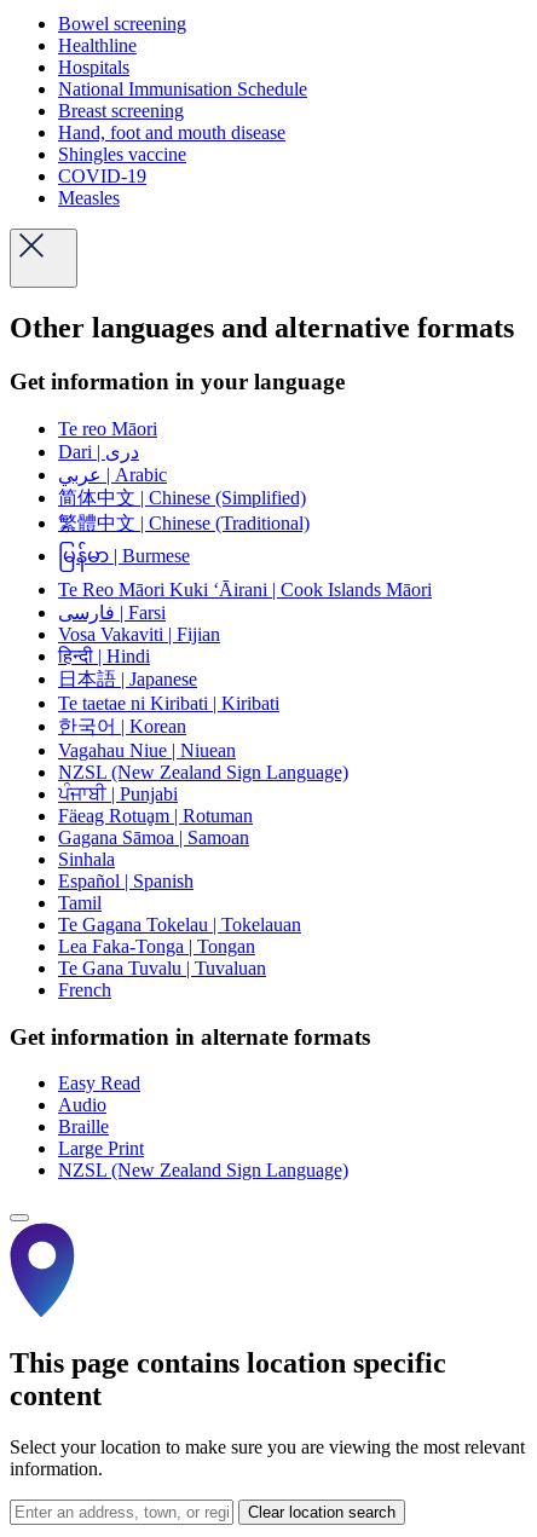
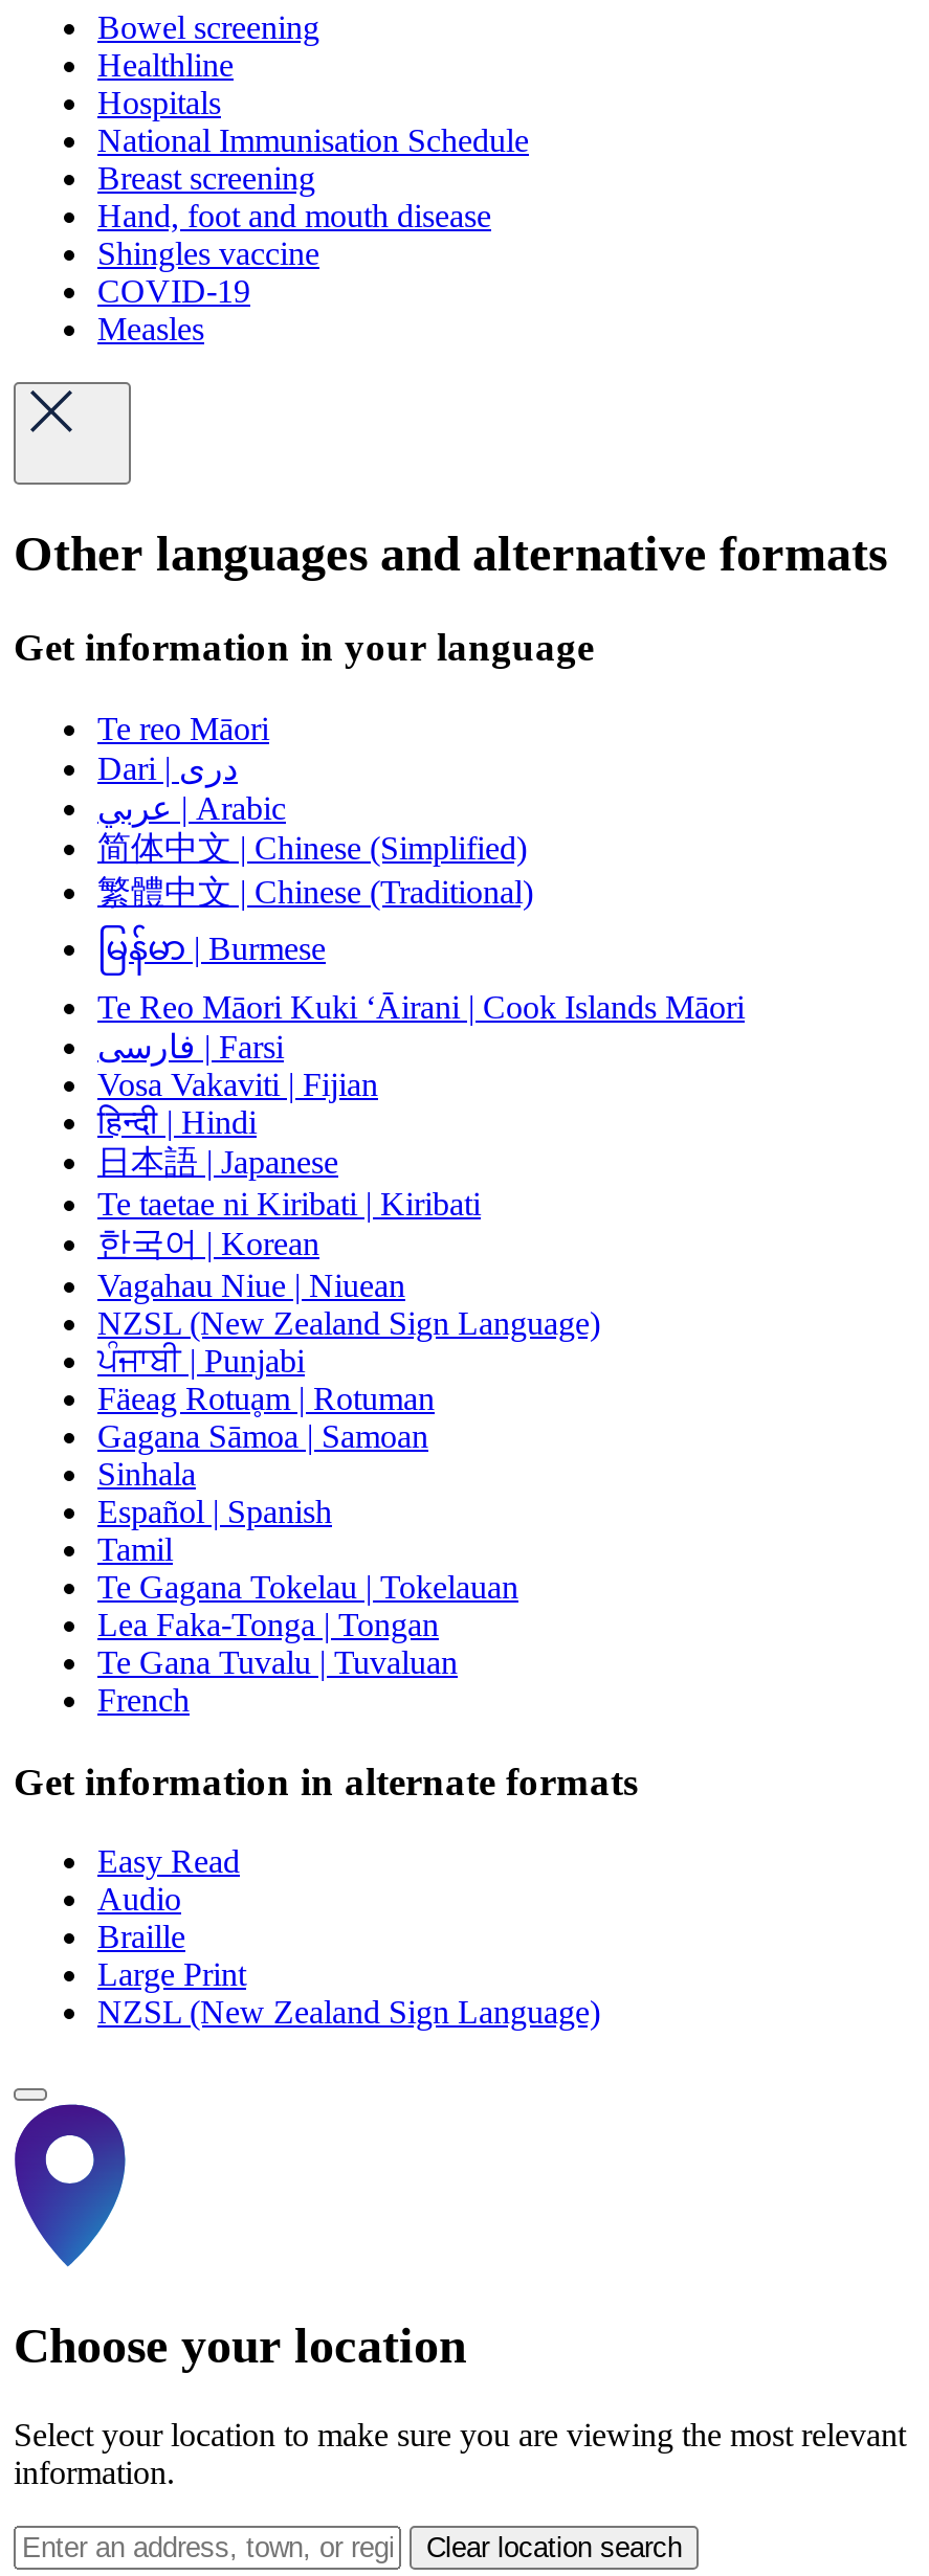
- This page contains location specific
- content
+ Choose your location
